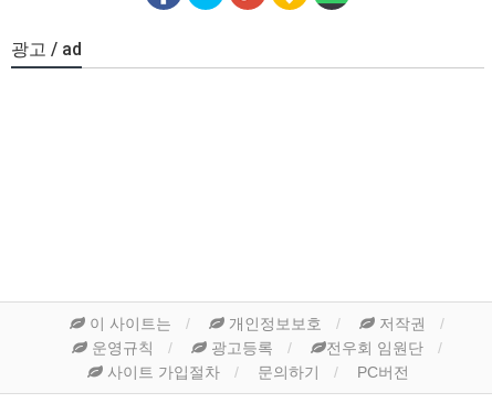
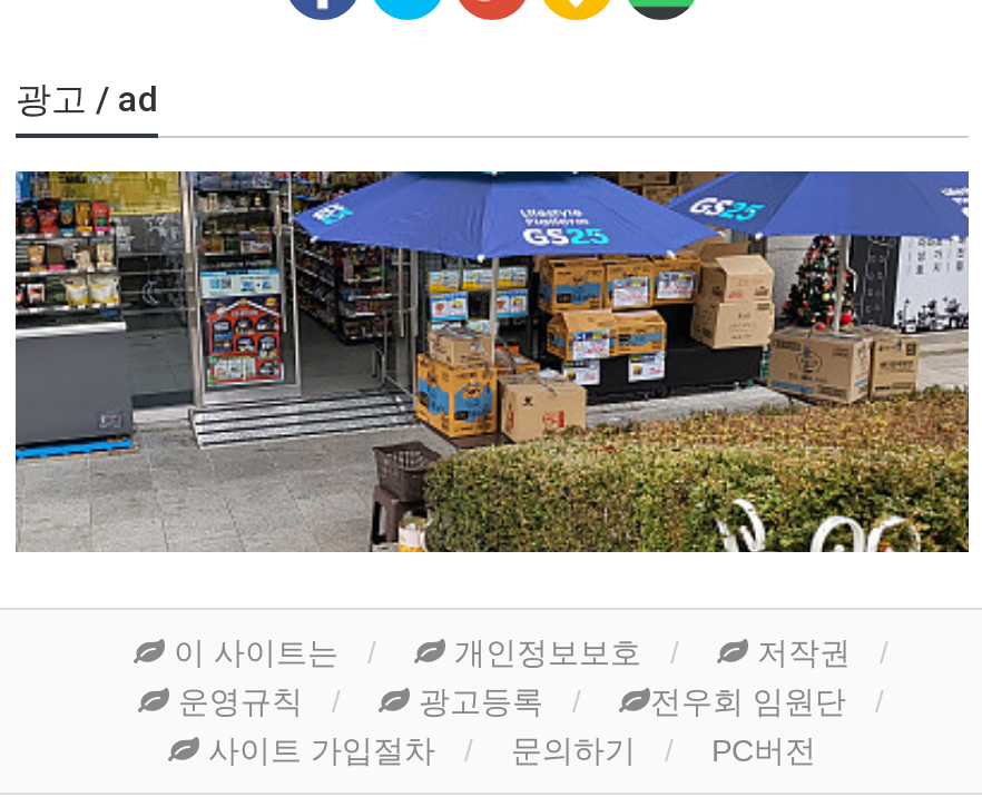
+ [image]
